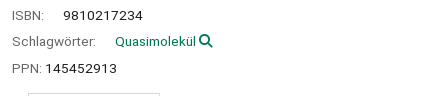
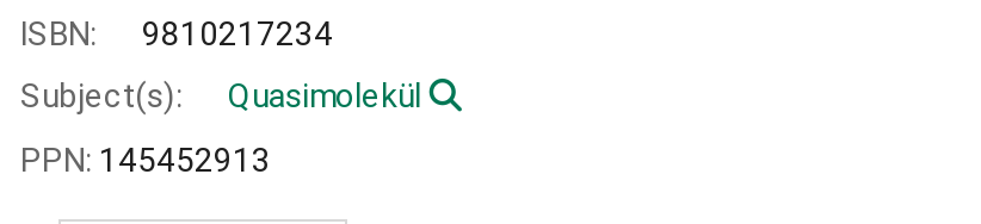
- Schlagwörter:
+ Subject(s):
